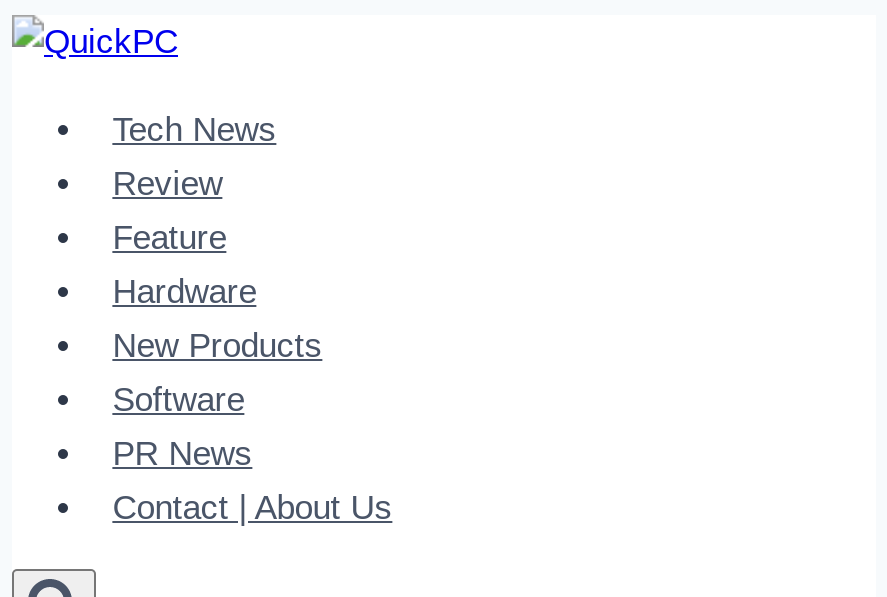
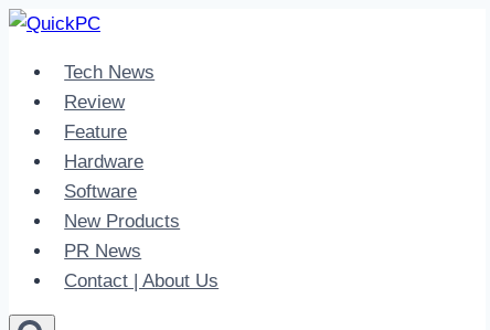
moved down: New Products

moved up: Software
